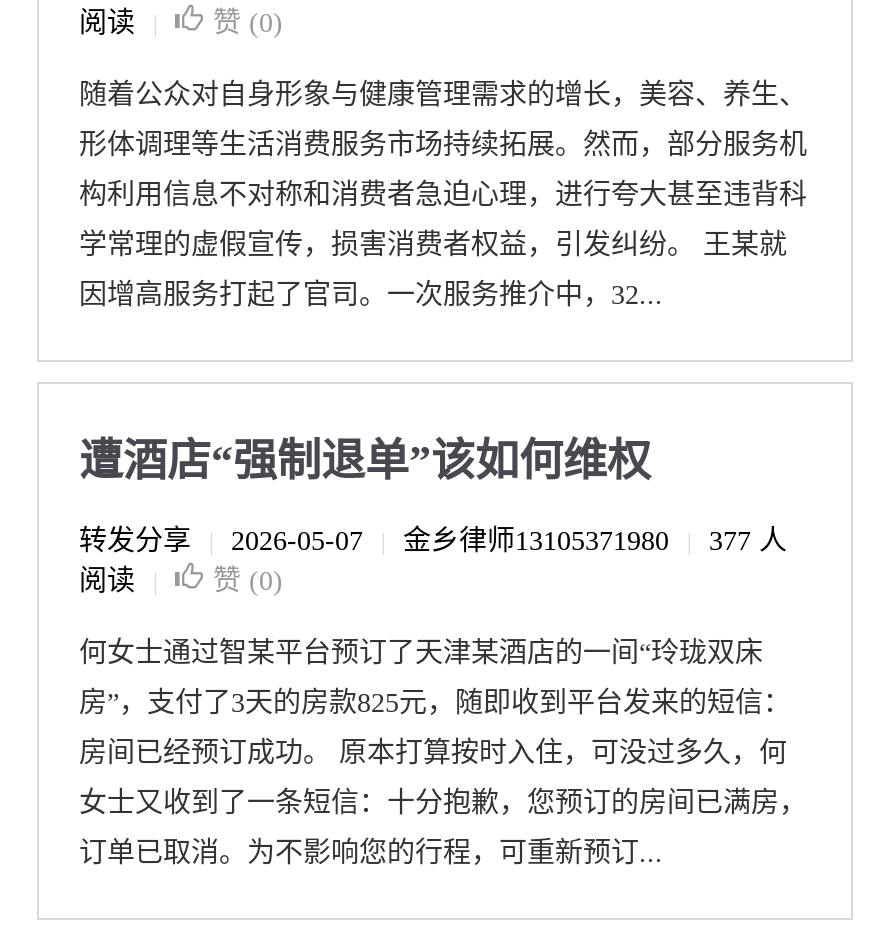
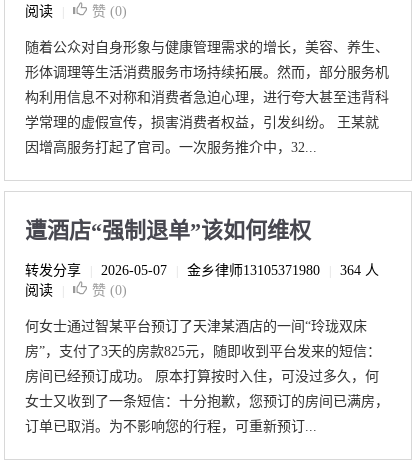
- 转发分享 2026-05-07 金乡律师13105371980 377 人
+ 转发分享 2026-05-07 金乡律师13105371980 364 人
